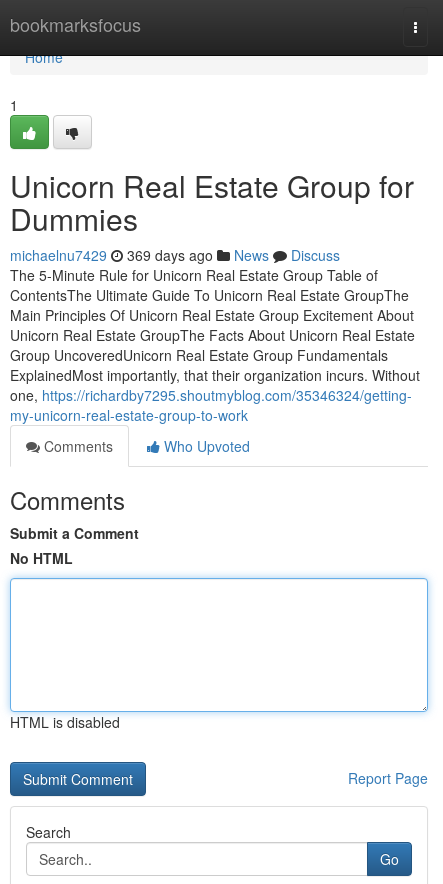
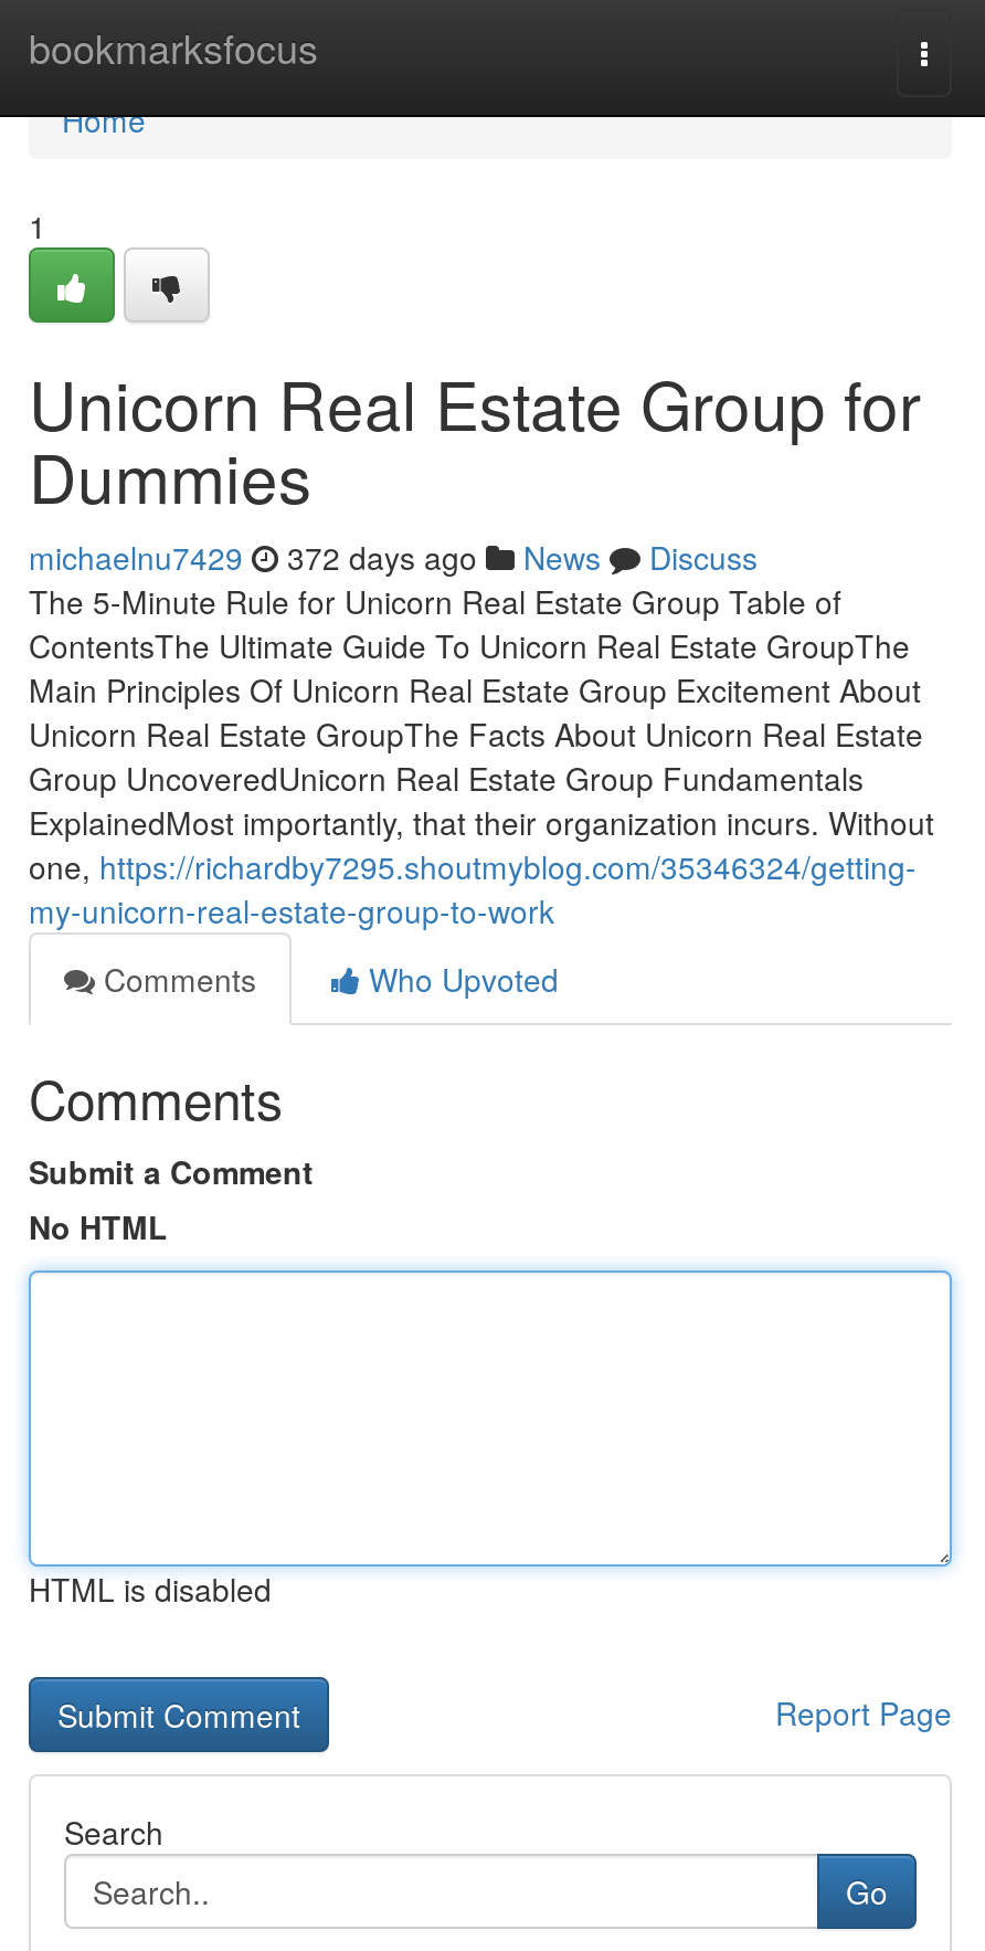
- michaelnu7429 369 days ago News Discuss
+ michaelnu7429 372 days ago News Discuss
